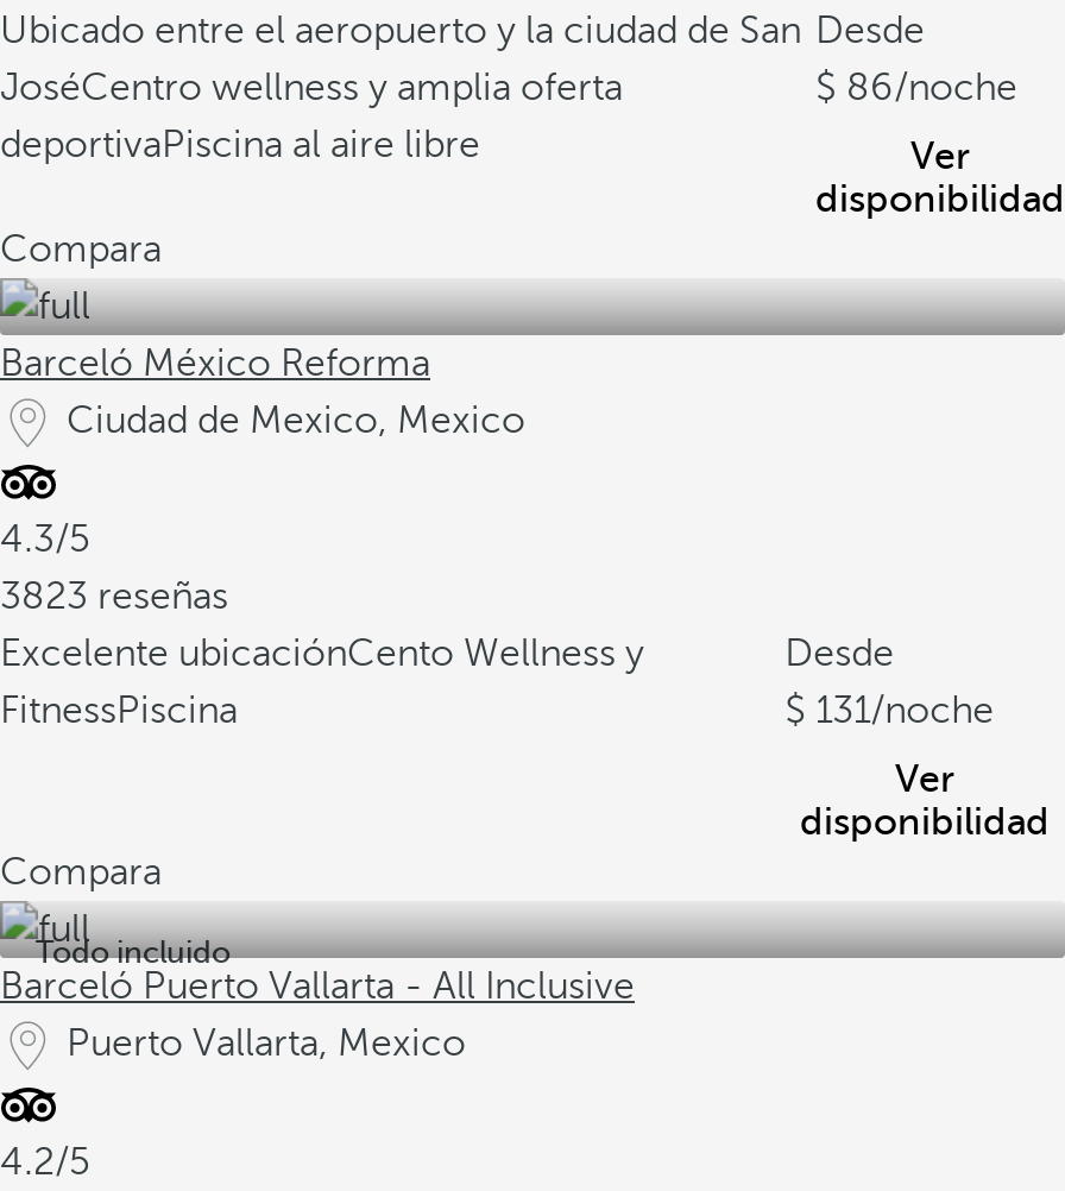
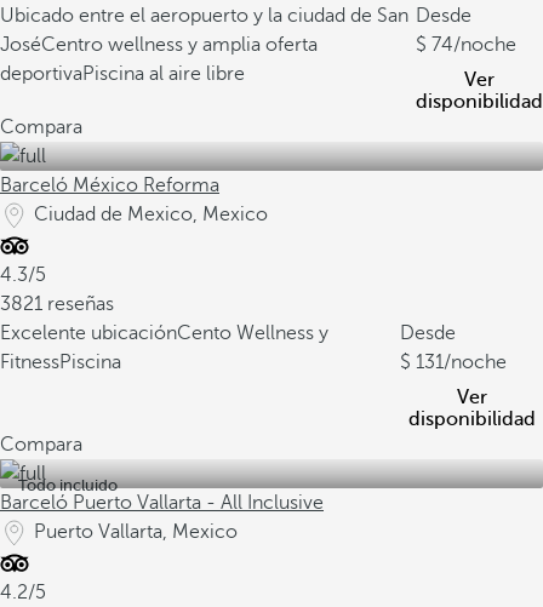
- 86/noche
+ 74/noche

- 3823 reseñas
+ 3821 reseñas
